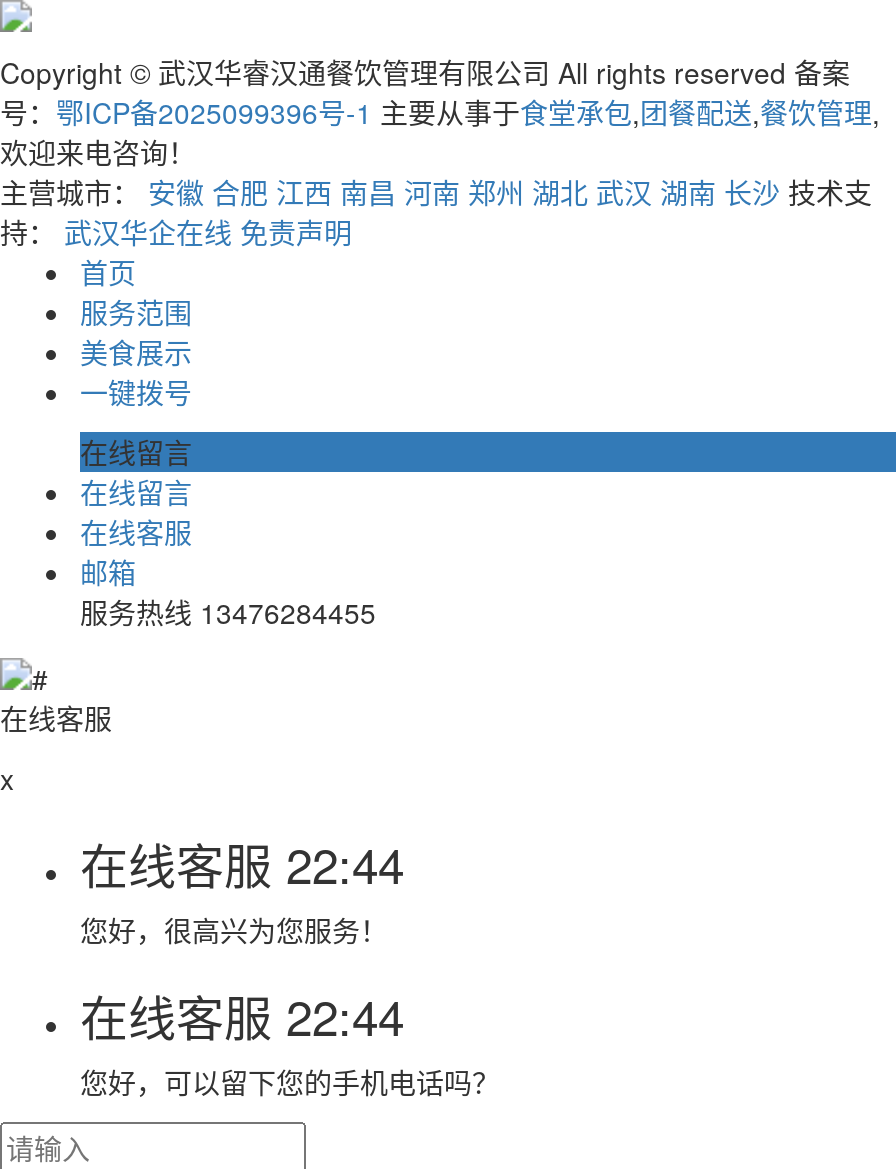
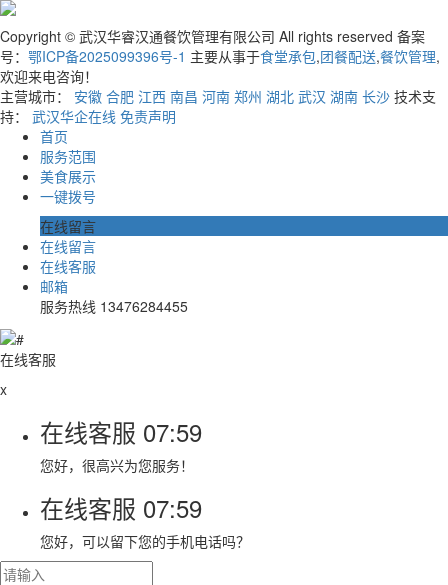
- 在线客服22:44
+ 在线客服07:59

- 在线客服22:44
+ 在线客服07:59
